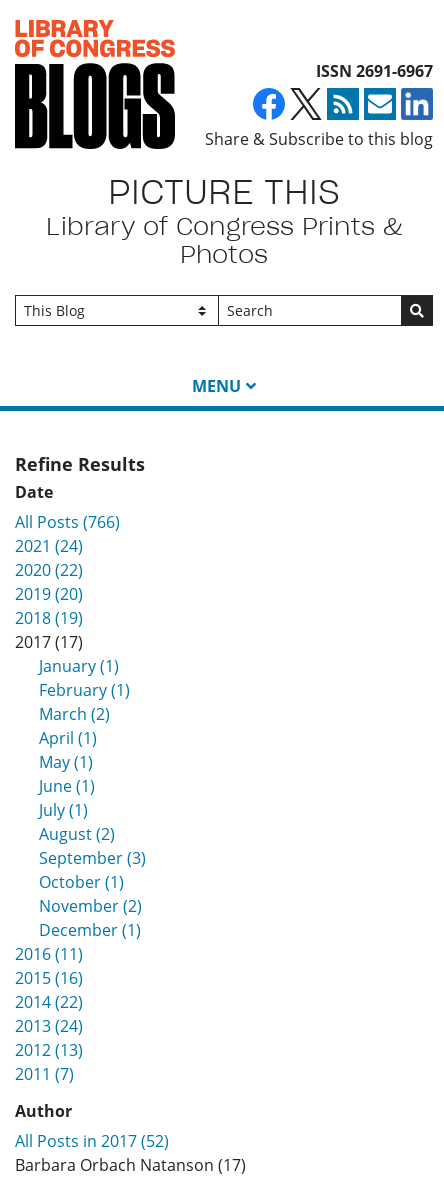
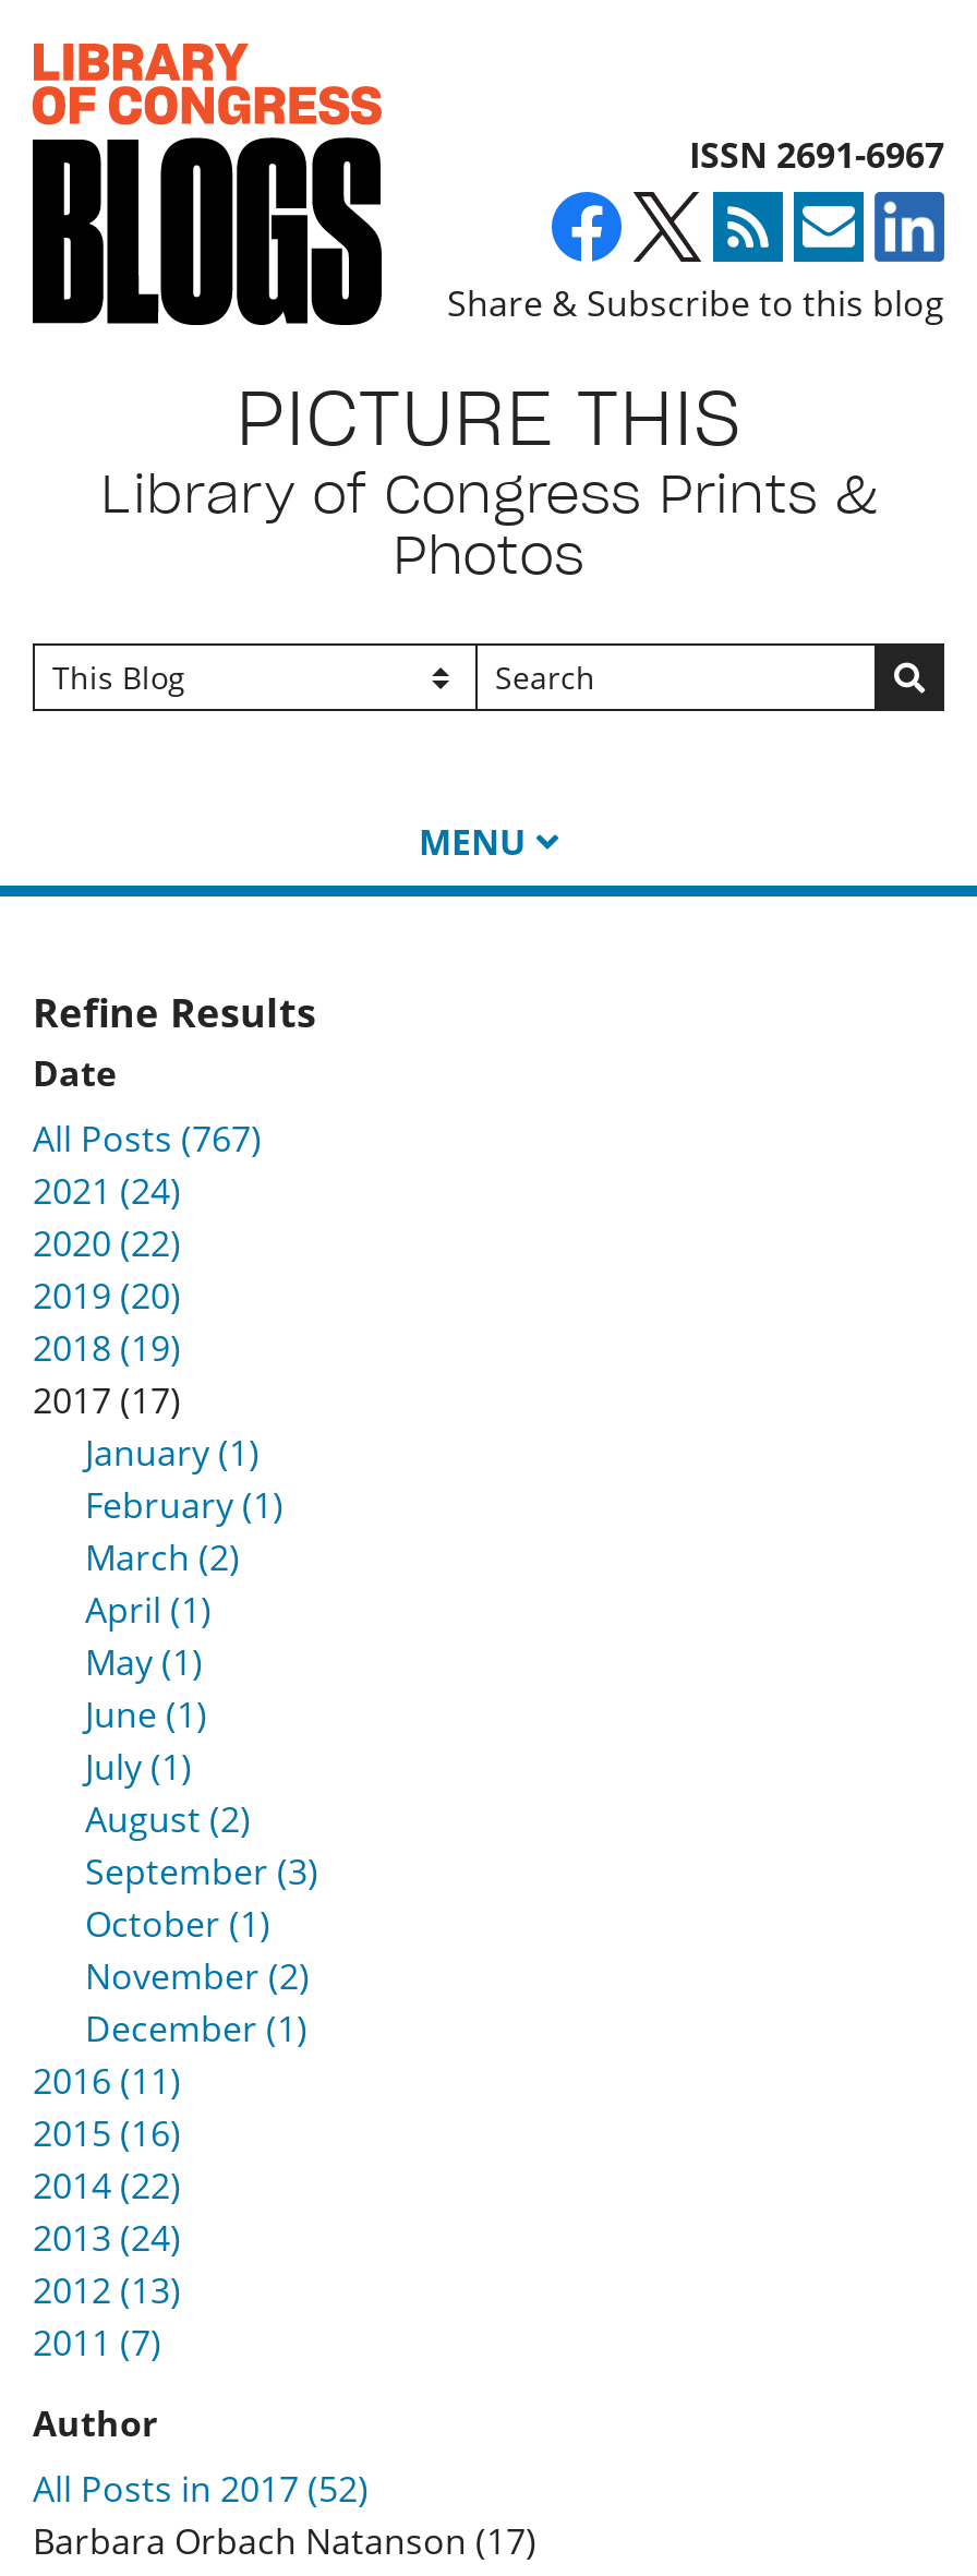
- All Posts (766)
+ All Posts (767)
